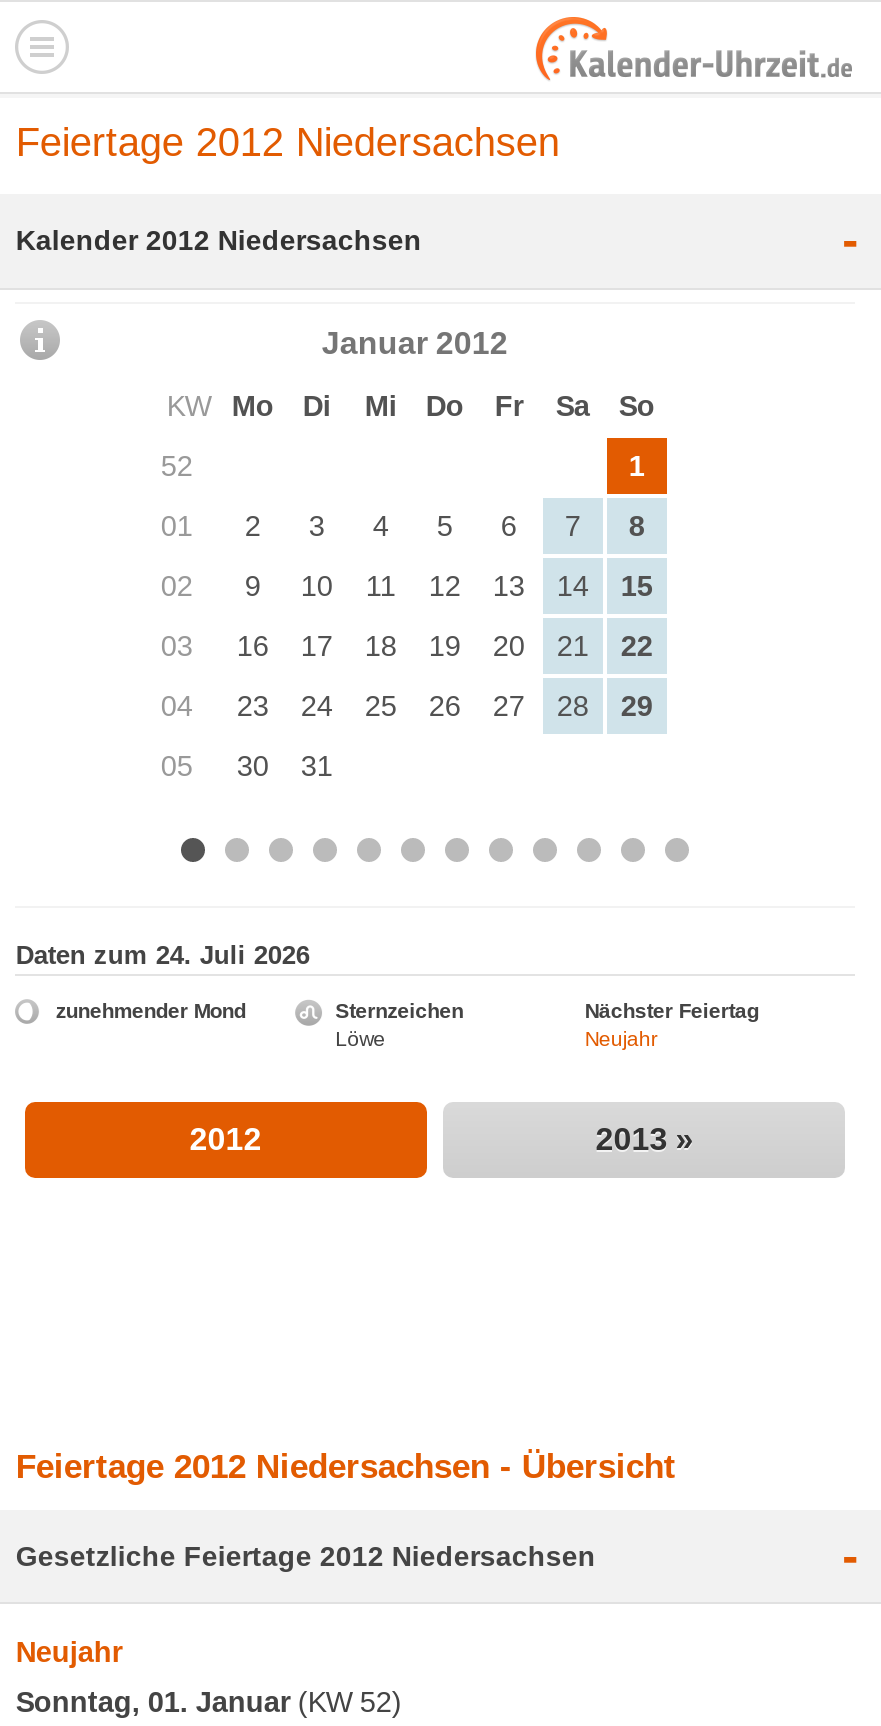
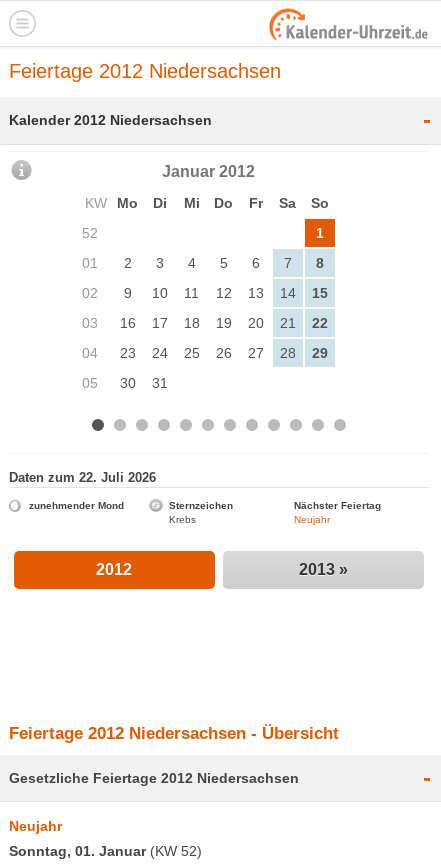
- Daten zum 24. Juli 2026
+ Daten zum 22. Juli 2026

- Löwe
+ Krebs
